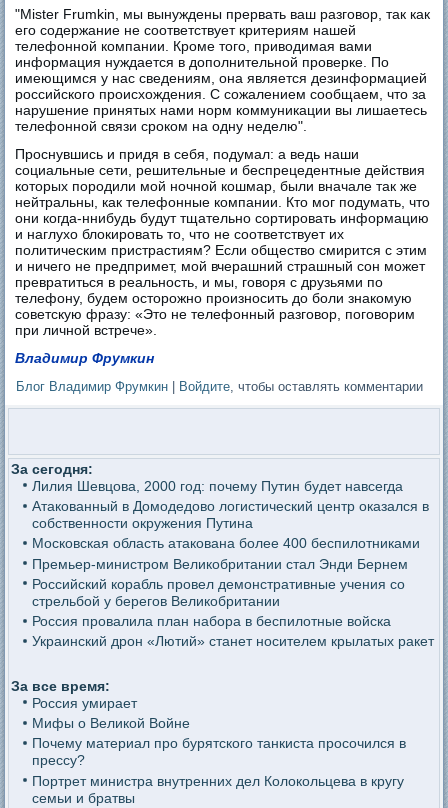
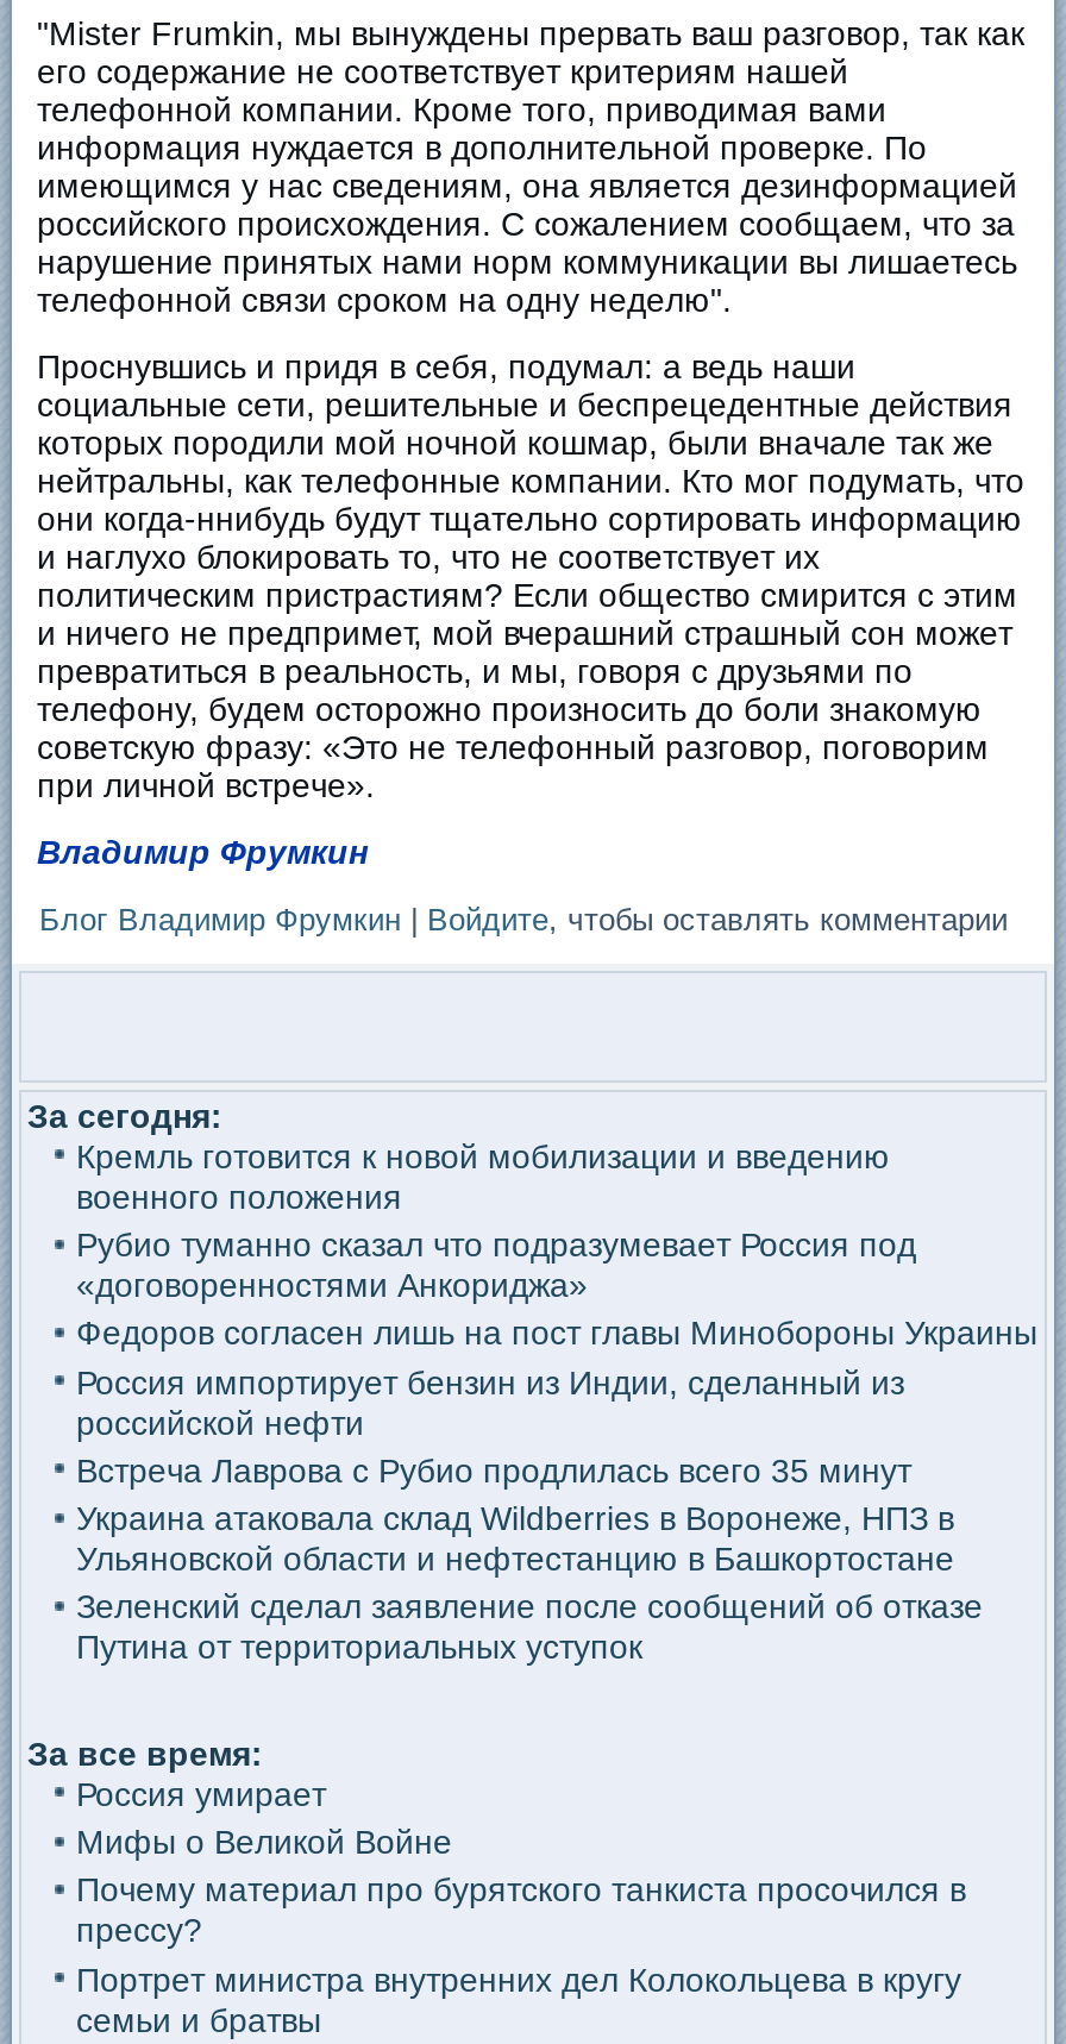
- Лилия Шевцова, 2000 год: почему Путин будет навсегда
- Атакованный в Домодедово логистический центр оказался в
- собственности окружения Путина
- Московская область атакована более 400 беспилотниками
- Премьер-министром Великобритании стал Энди Бернем
- Российский корабль провел демонстративные учения со
- стрельбой у берегов Великобритании
- Россия провалила план набора в беспилотные войска
- Украинский дрон «Лютий» станет носителем крылатых ракет
+ Кремль готовится к новой мобилизации и введению
+ военного положения
+ Рубио туманно сказал что подразумевает Россия под
+ «договоренностями Анкориджа»
+ Федоров согласен лишь на пост главы Минобороны Украины
+ Россия импортирует бензин из Индии, сделанный из
+ российской нефти
+ Встреча Лаврова с Рубио продлилась всего 35 минут
+ Украина атаковала склад Wildberries в Воронеже, НПЗ в
+ Ульяновской области и нефтестанцию в Башкортостане
+ Зеленский сделал заявление после сообщений об отказе
+ Путина от территориальных уступок
